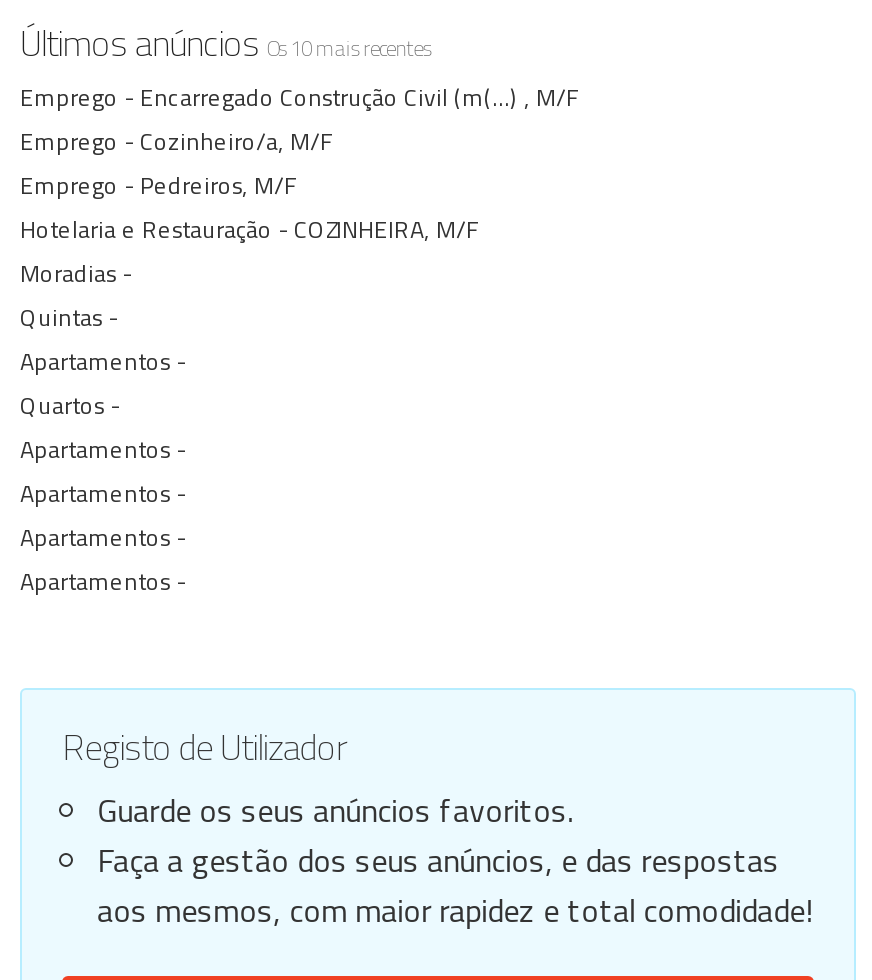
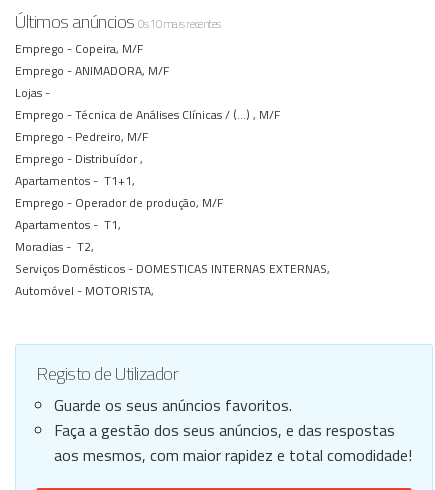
- Emprego - Encarregado Construção Civil (m(...) , M/F
- Emprego - Cozinheiro/a, M/F
- Emprego - Pedreiros, M/F
- Hotelaria e Restauração - COZINHEIRA, M/F
- Moradias -
- Quintas -
- Apartamentos -
- Quartos -
- Apartamentos -
- Apartamentos -
- Apartamentos -
- Apartamentos -
+ Emprego - Copeira, M/F
+ Emprego -ANIMADORA, M/F
+ Lojas -
+ Emprego -Técnica de Análises Clínicas / (...) , M/F
+ Emprego - Pedreiro, M/F
+ Emprego - Distribuídor ,
+ Apartamentos - T1+1,
+ Emprego - Operador de produção, M/F
+ Apartamentos - T1,
+ Moradias - T2,
+ Serviços Domésticos - DOMESTICAS INTERNAS EXTERNAS,
+ Automóvel - MOTORISTA,
